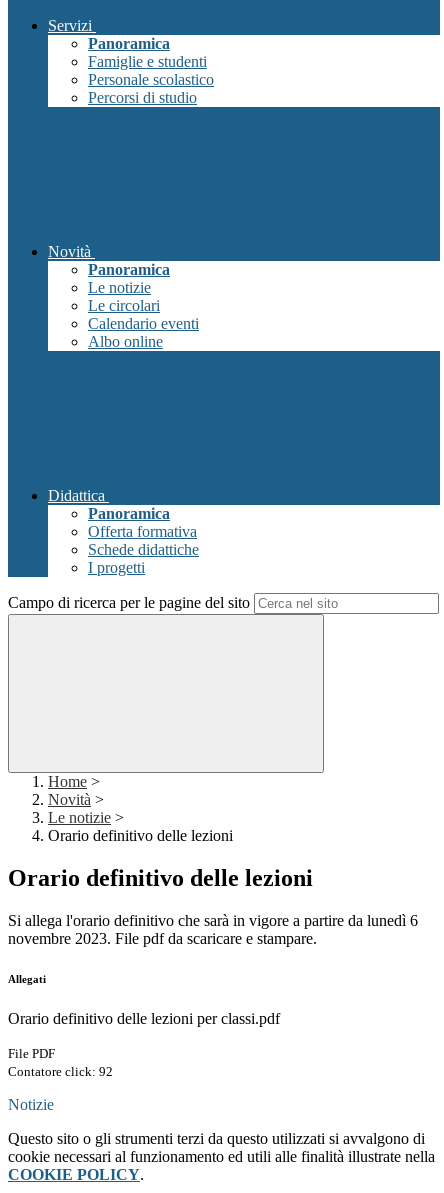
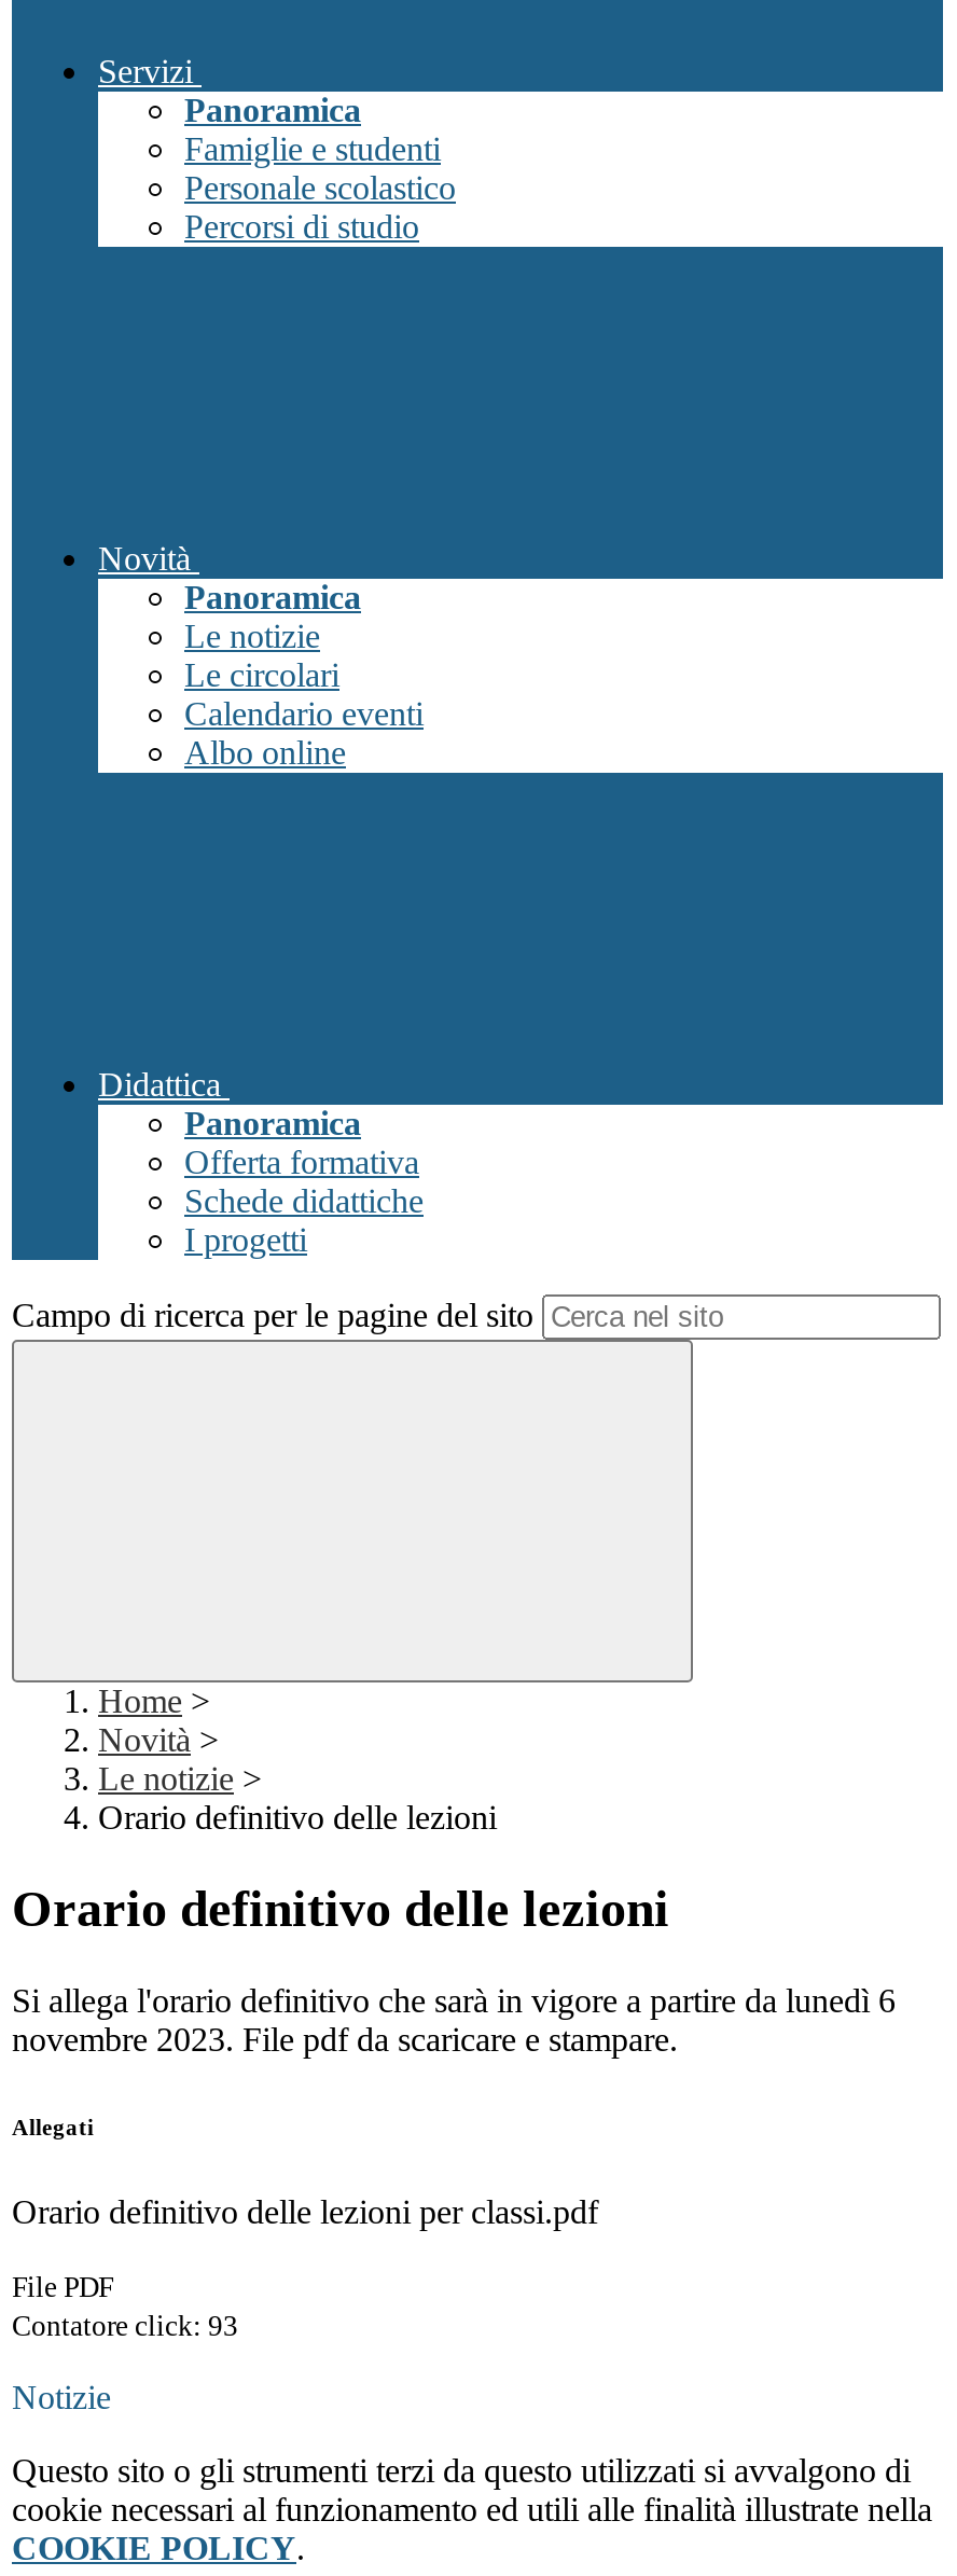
- Contatore click: 92
+ Contatore click: 93
